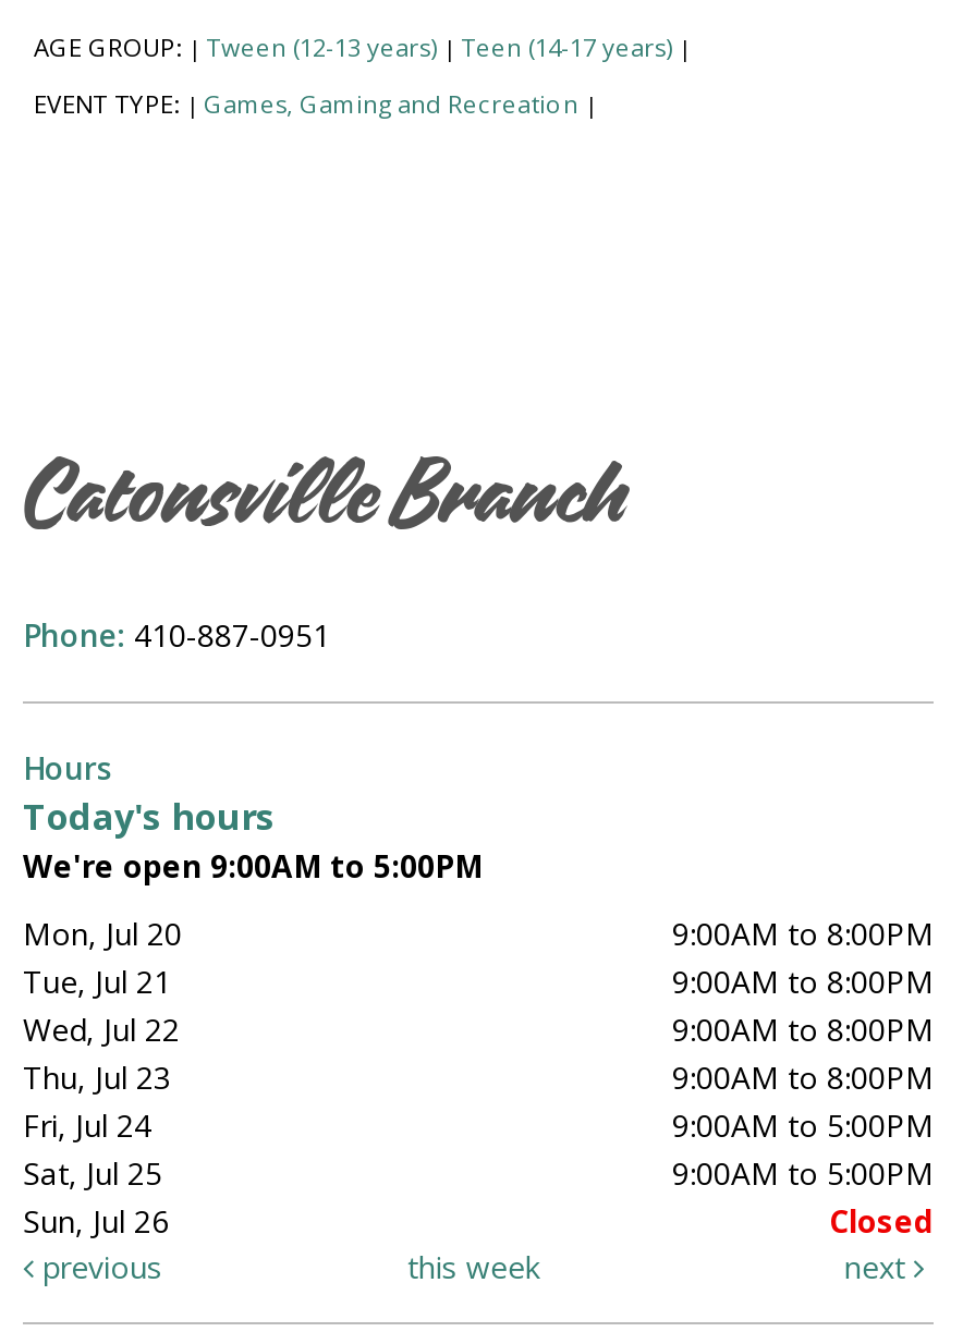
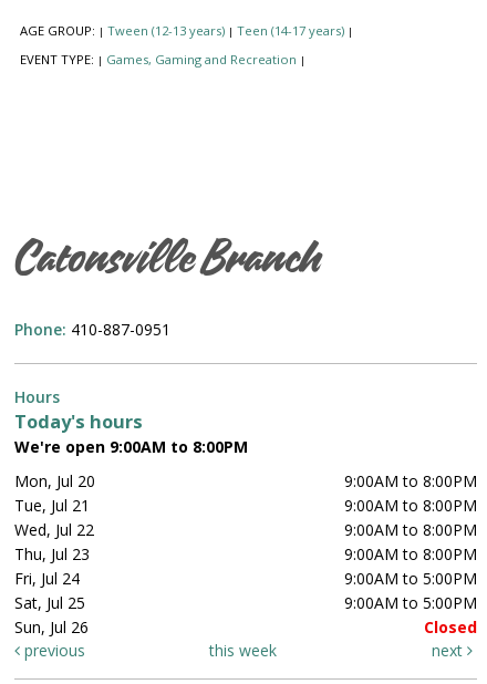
- We're open 9:00AM to 5:00PM
+ We're open 9:00AM to 8:00PM
